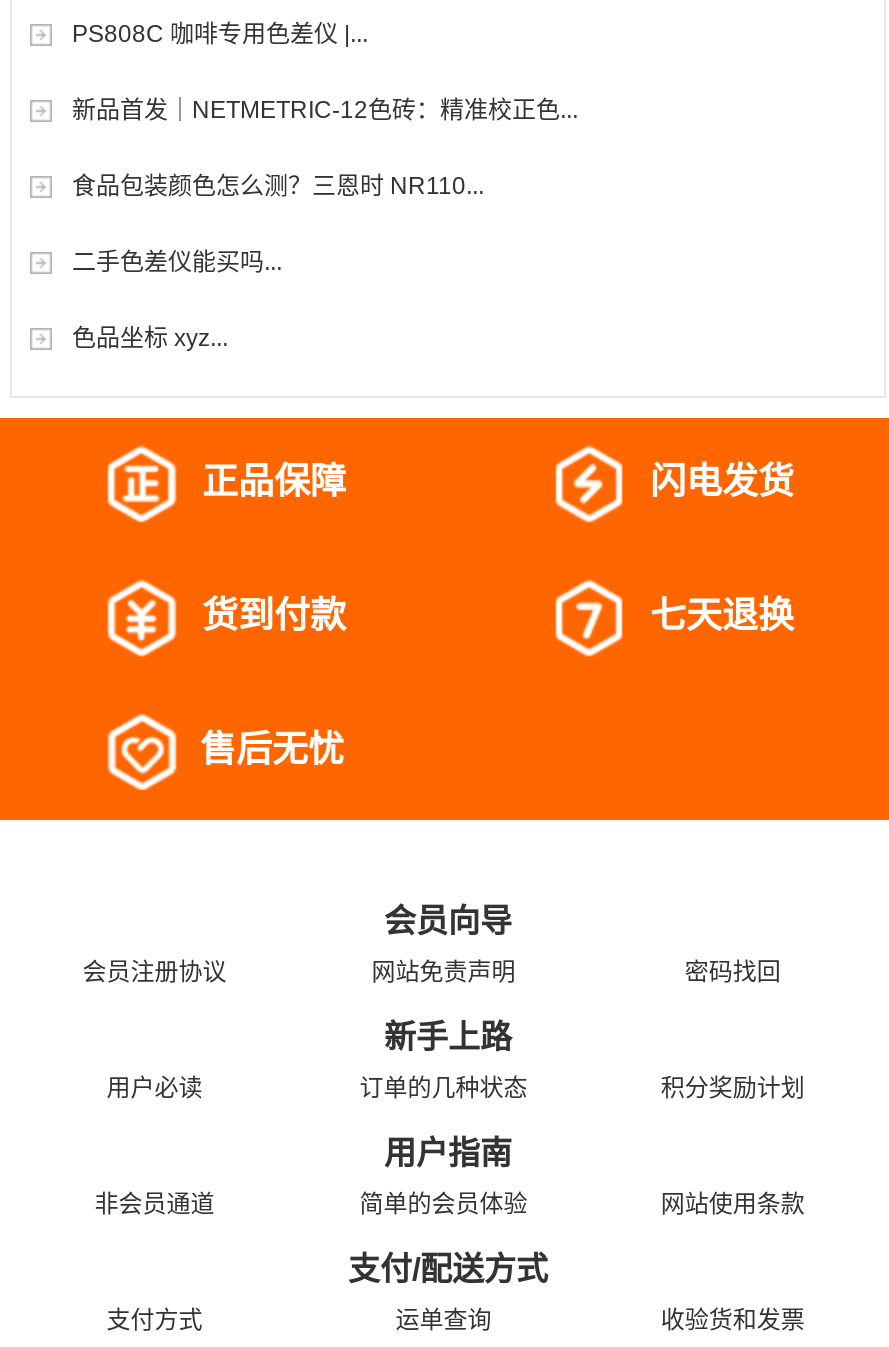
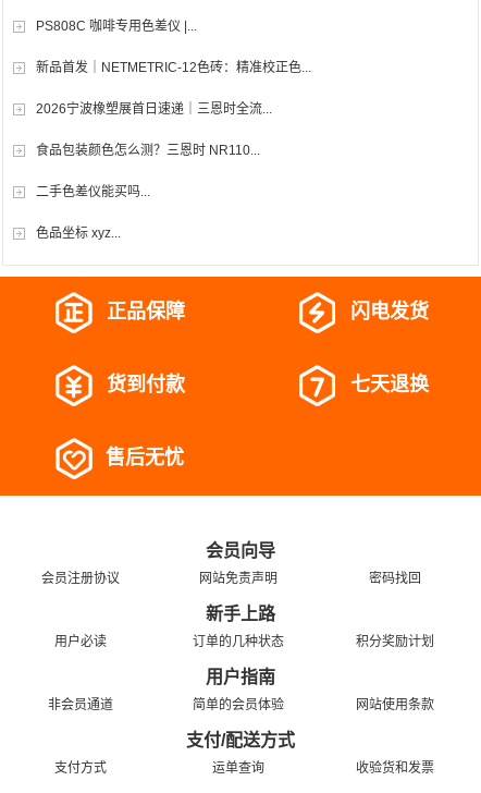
+ 2026宁波橡塑展首日速递｜三恩时全流...
